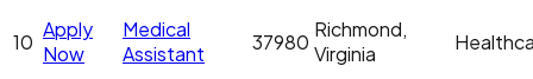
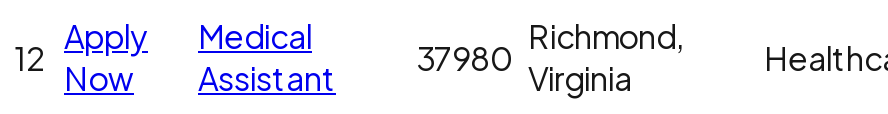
- 10 Now Assistant 37980 Virginia
+ 12 Now Assistant 37980 Virginia
